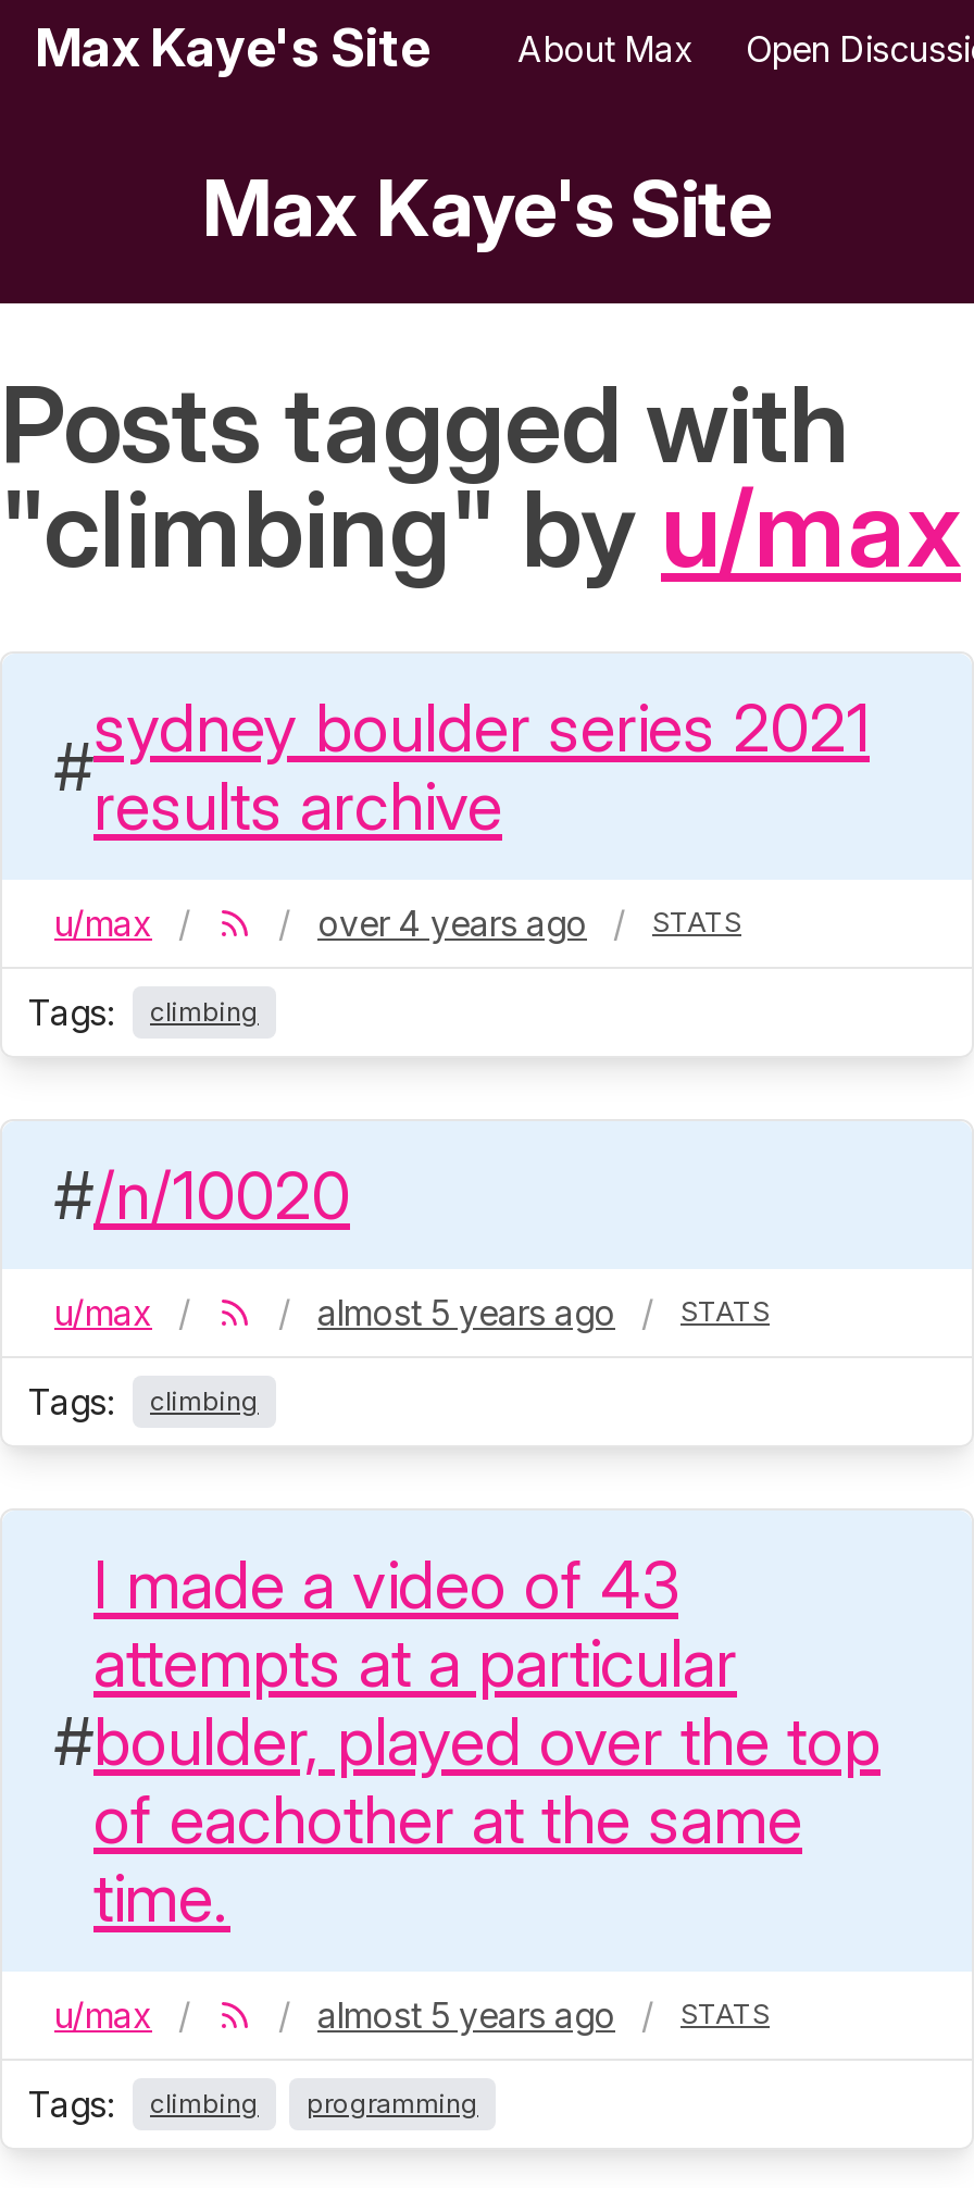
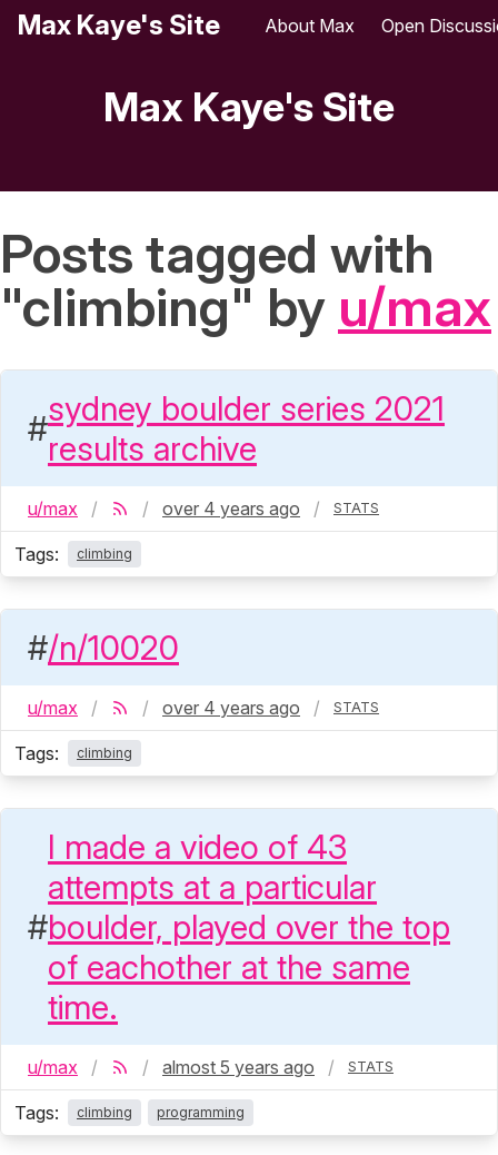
- almost 5 years ago
+ over 4 years ago
